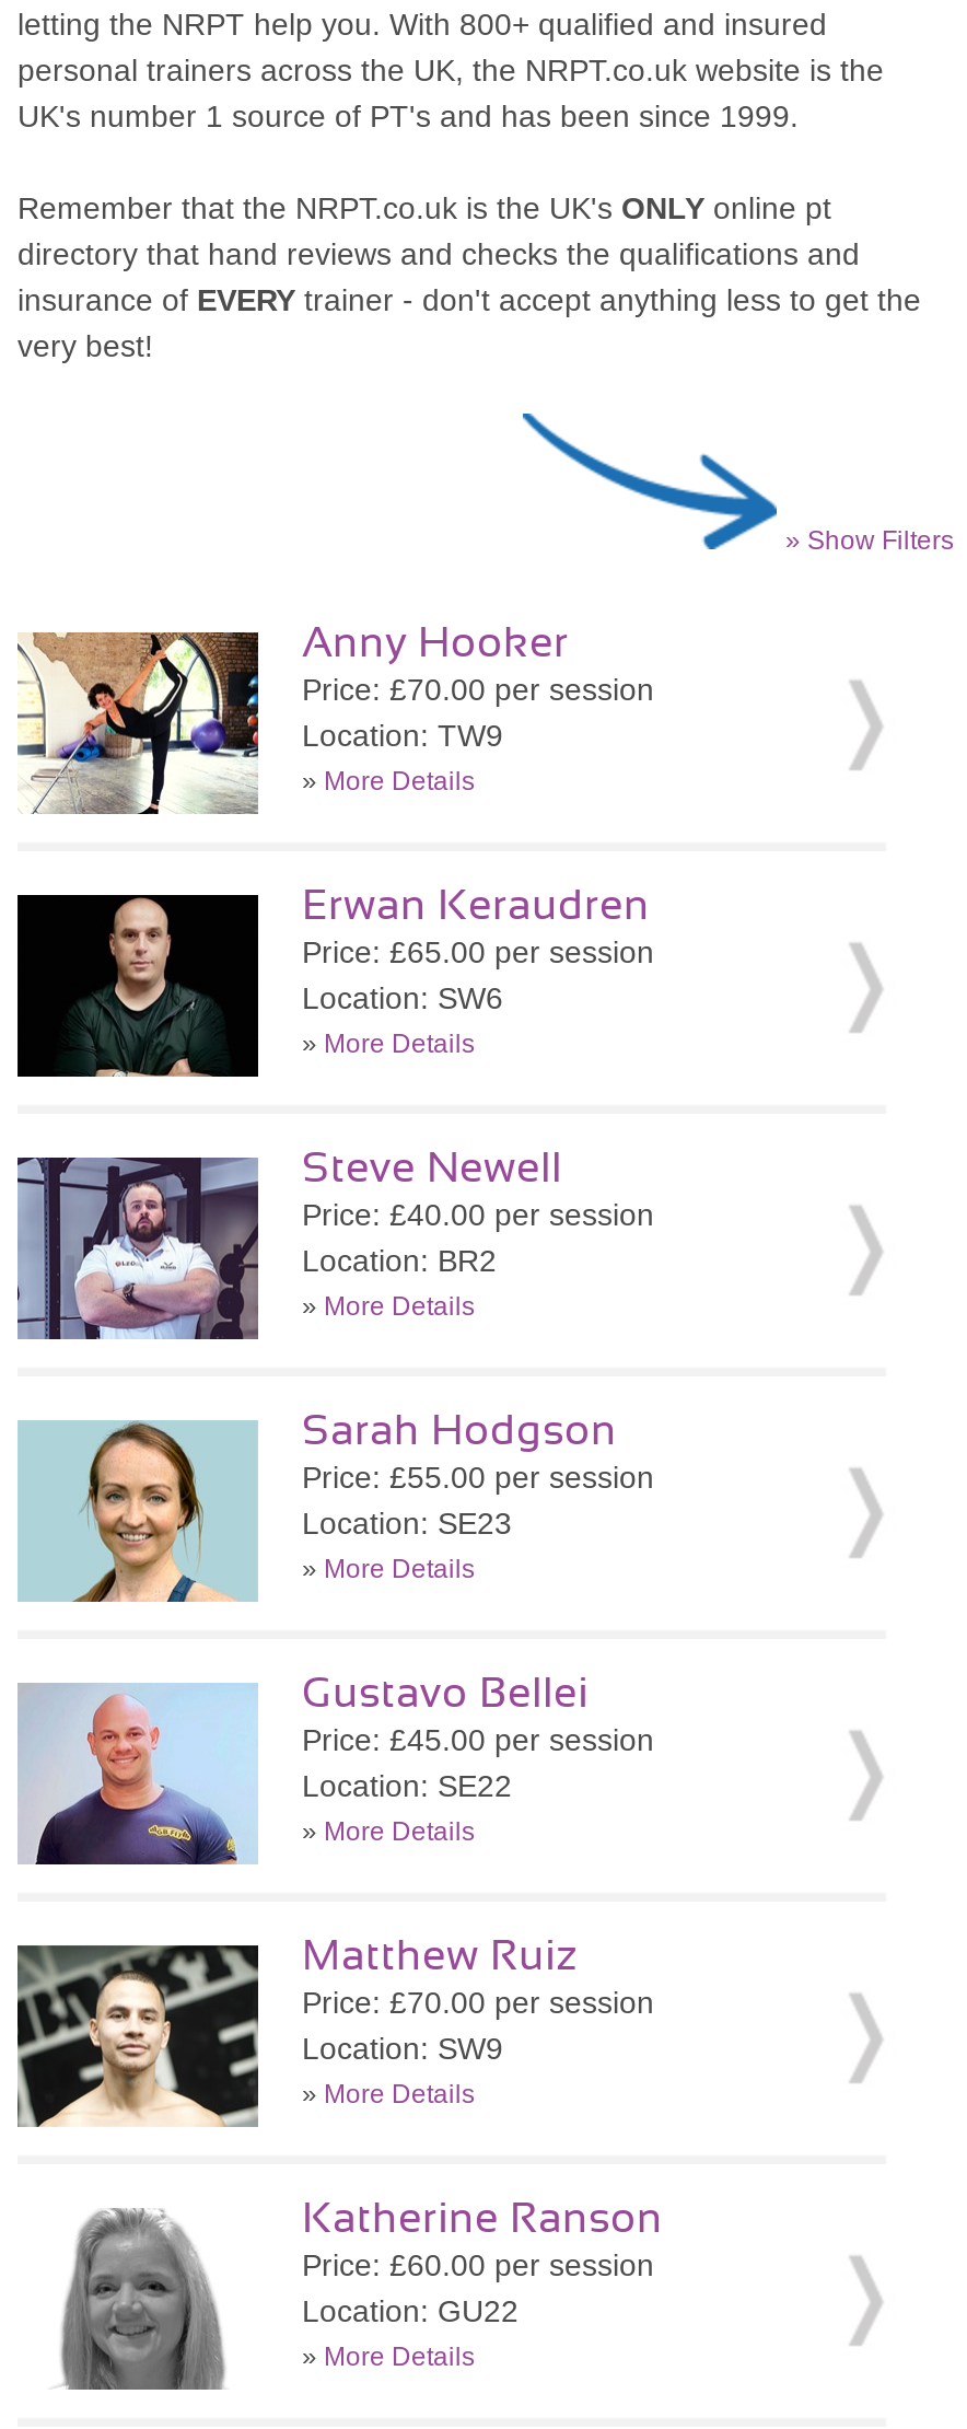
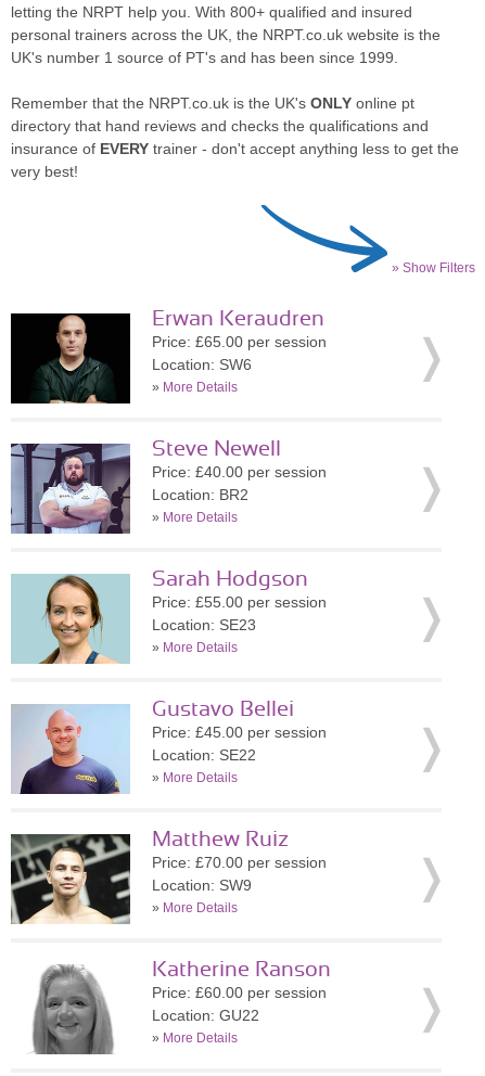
- [image]
- Anny Hooker
- Price: £70.00 per session
- Location: TW9
- » More Details
